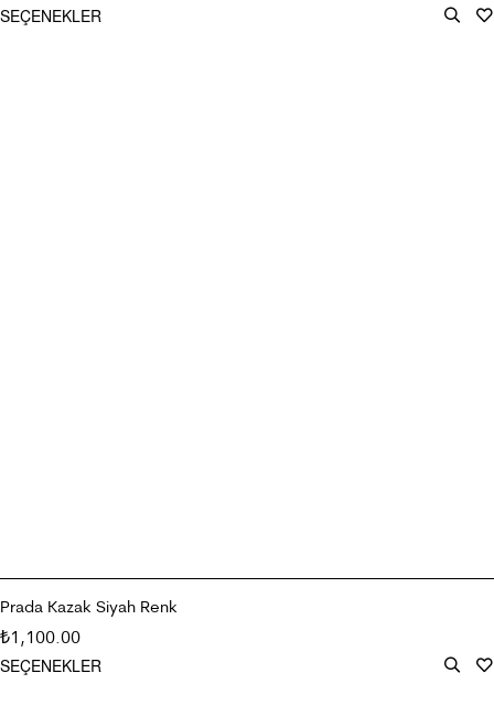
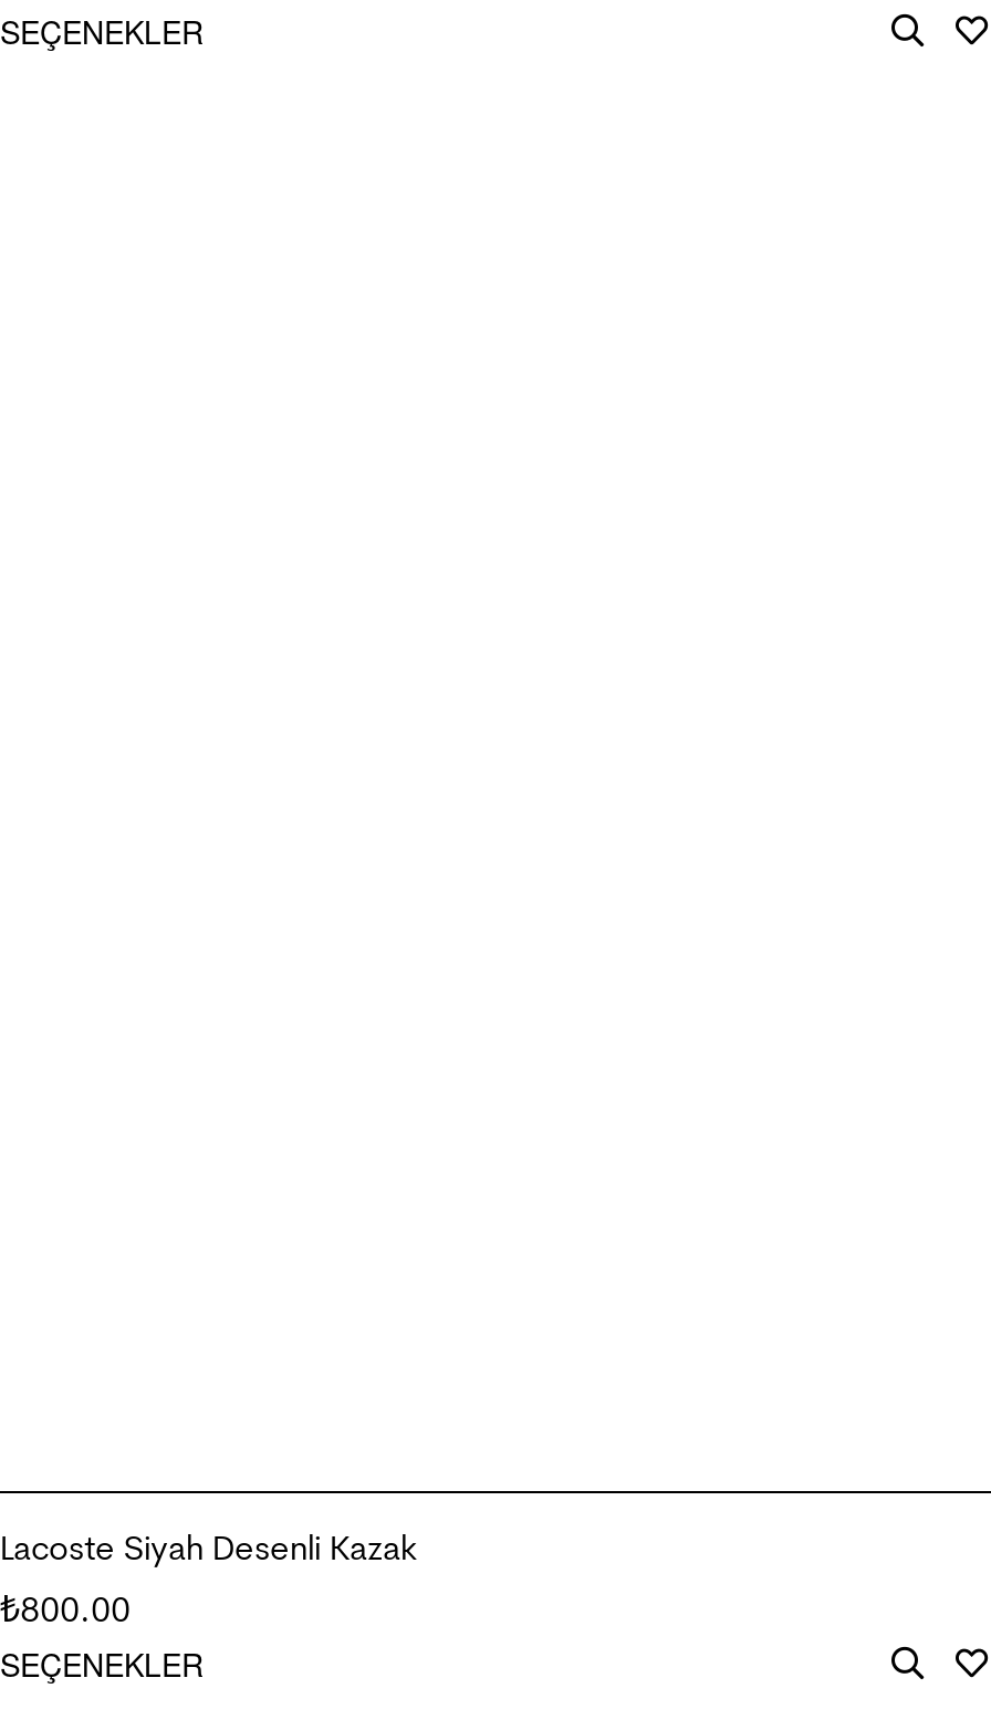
- Prada Kazak Siyah Renk
- ₺1,100.00
+ Lacoste Siyah Desenli Kazak
+ ₺800.00
